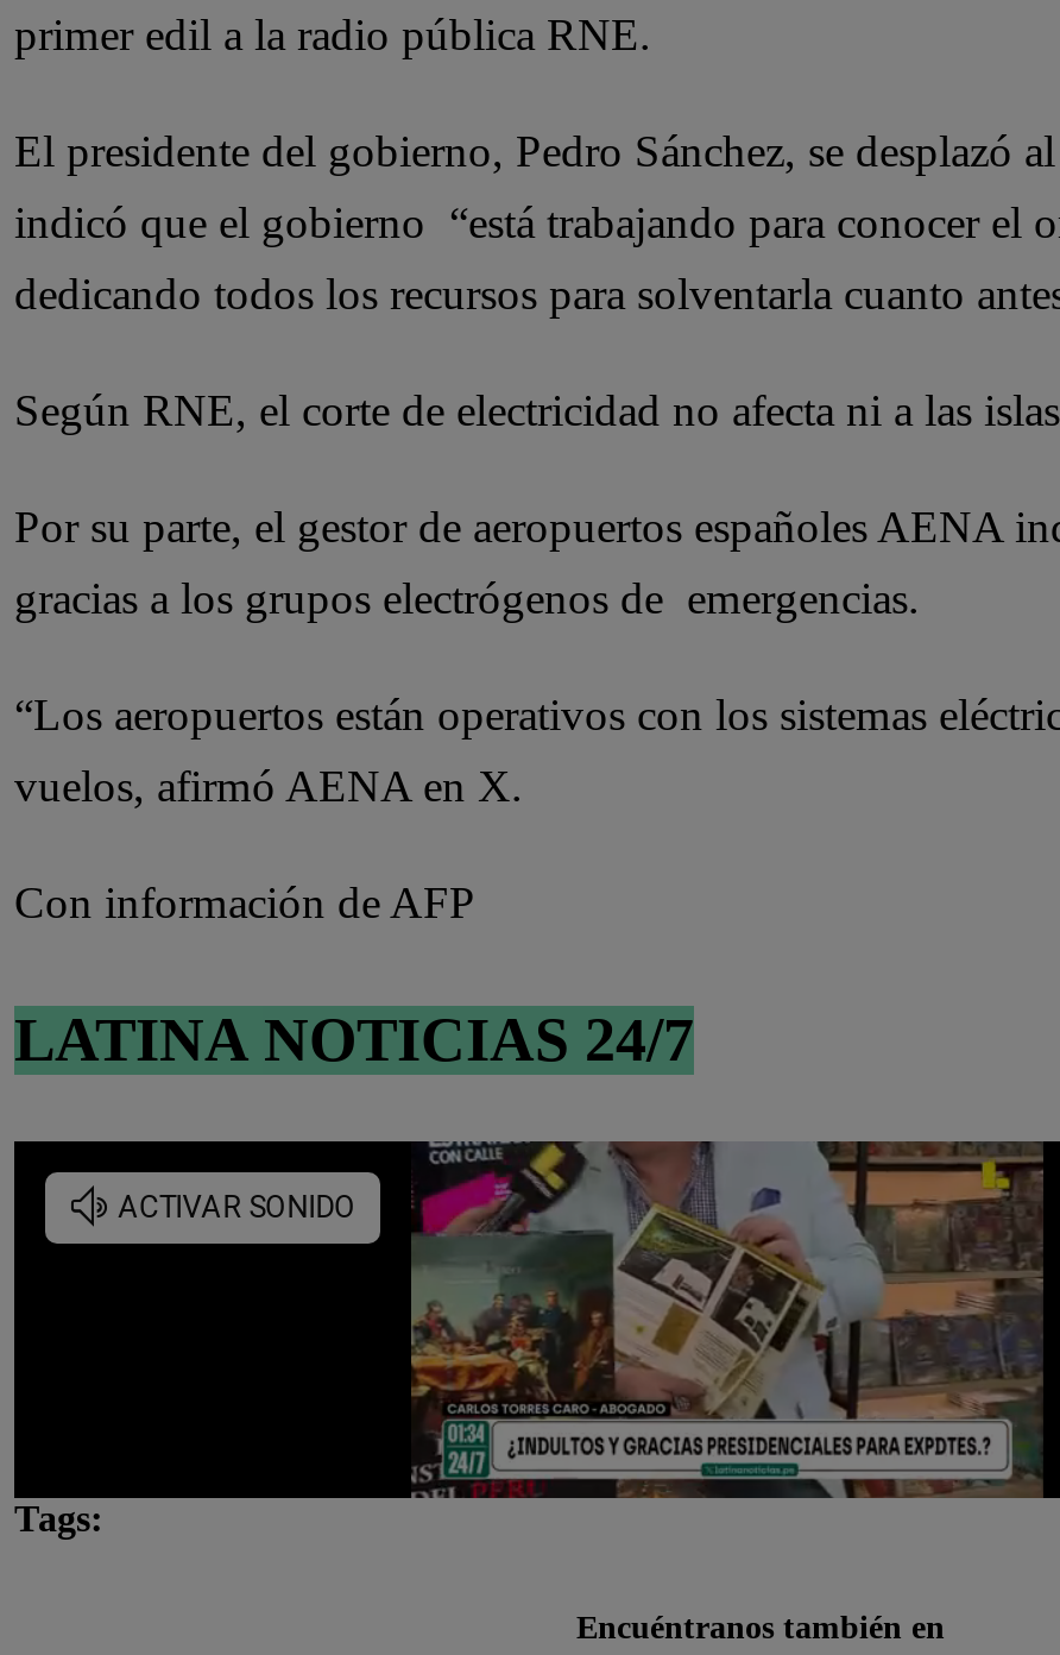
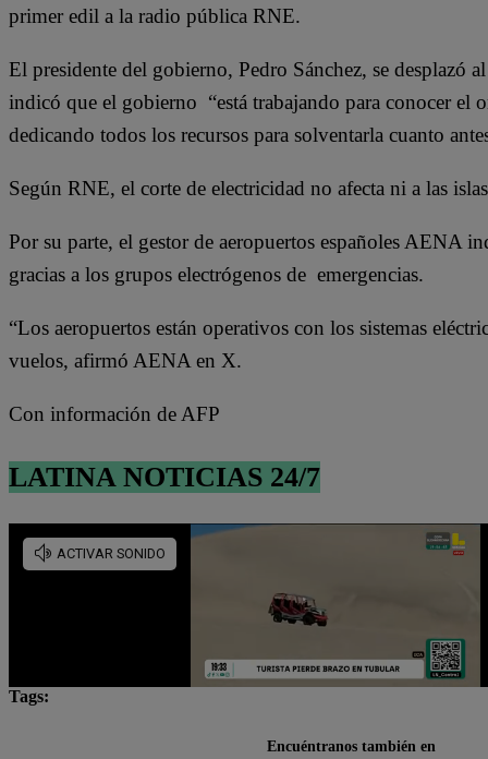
- [image]
+ [image]
